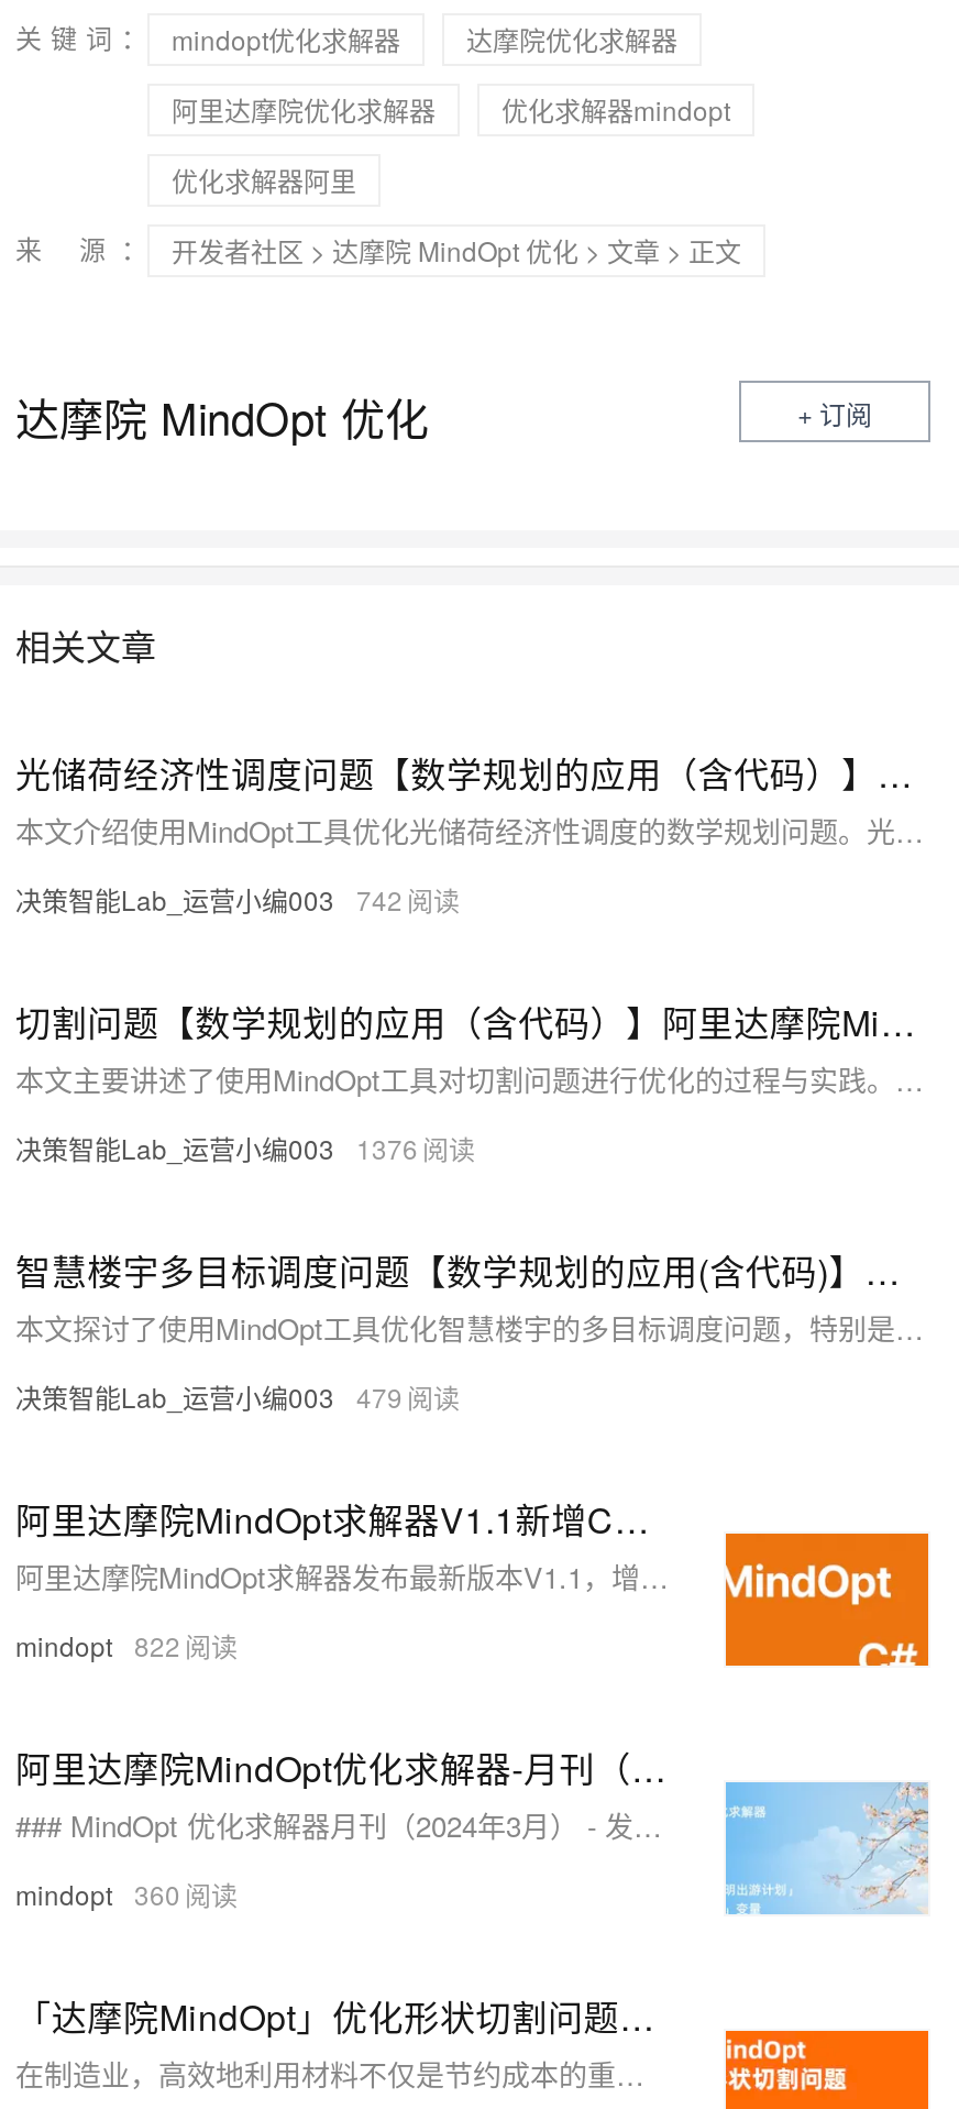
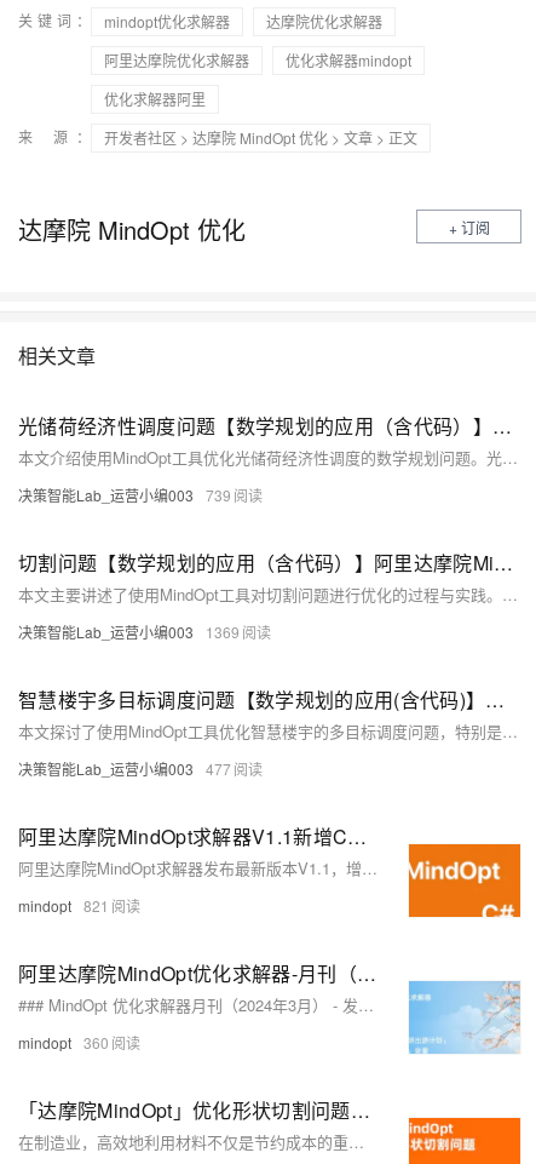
- 决策智能Lab_运营小编003 742
+ 决策智能Lab_运营小编003 739

- 决策智能Lab_运营小编003 1376
+ 决策智能Lab_运营小编003 1369

- 决策智能Lab_运营小编003 479
+ 决策智能Lab_运营小编003 477

- mindopt 822
+ mindopt 821
